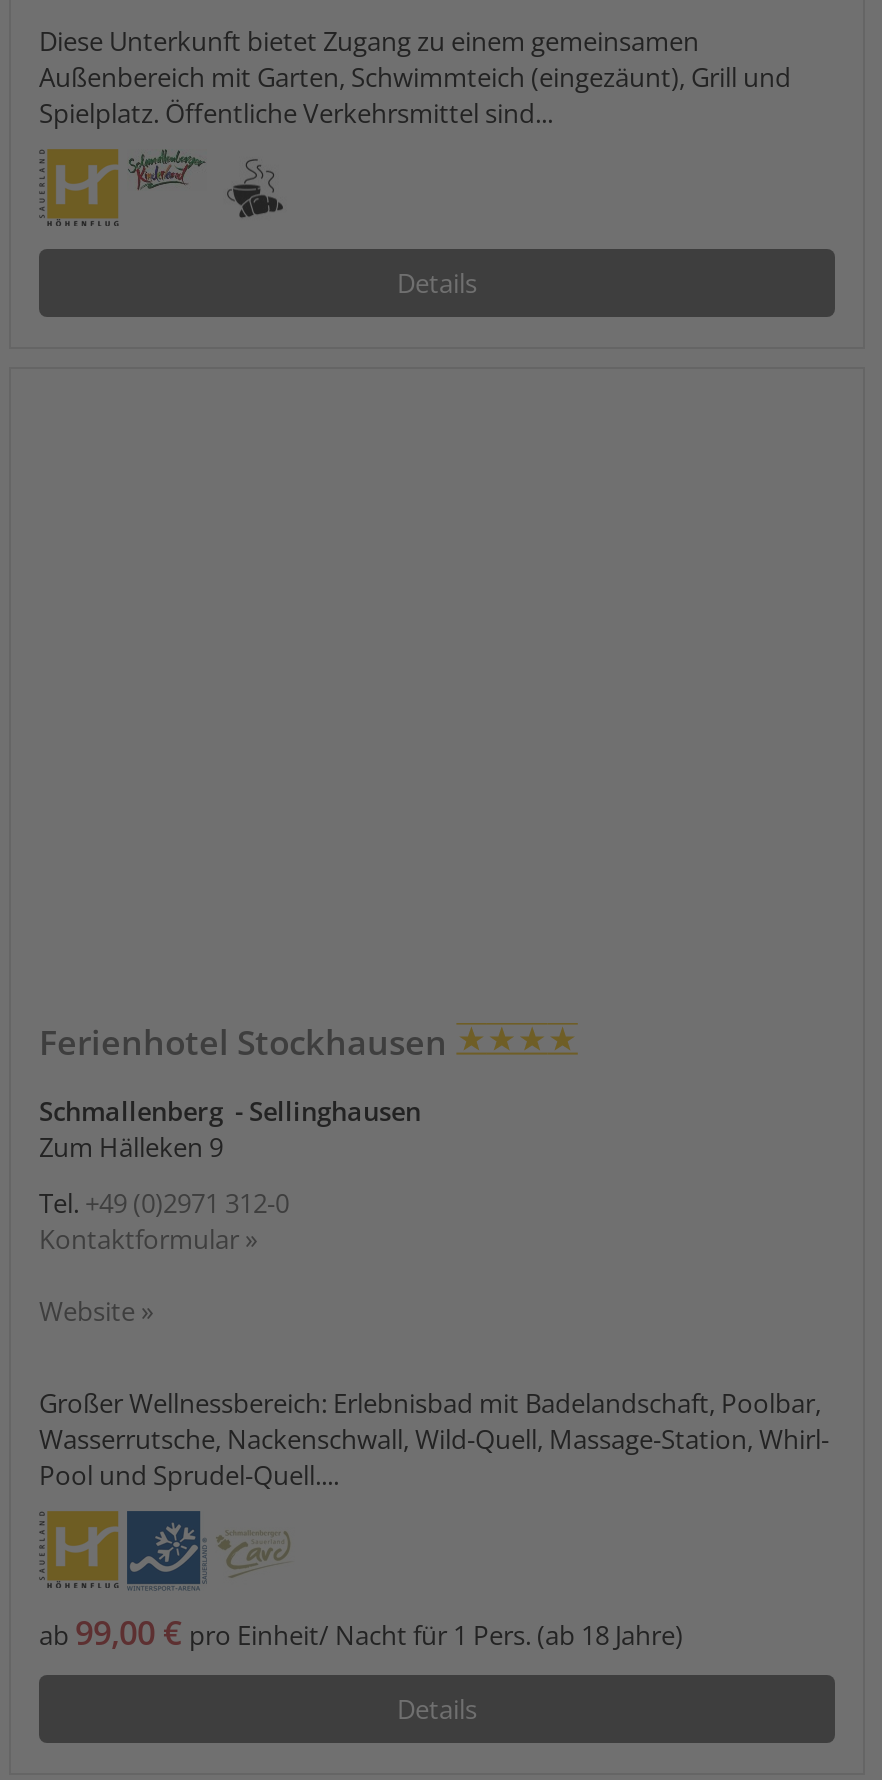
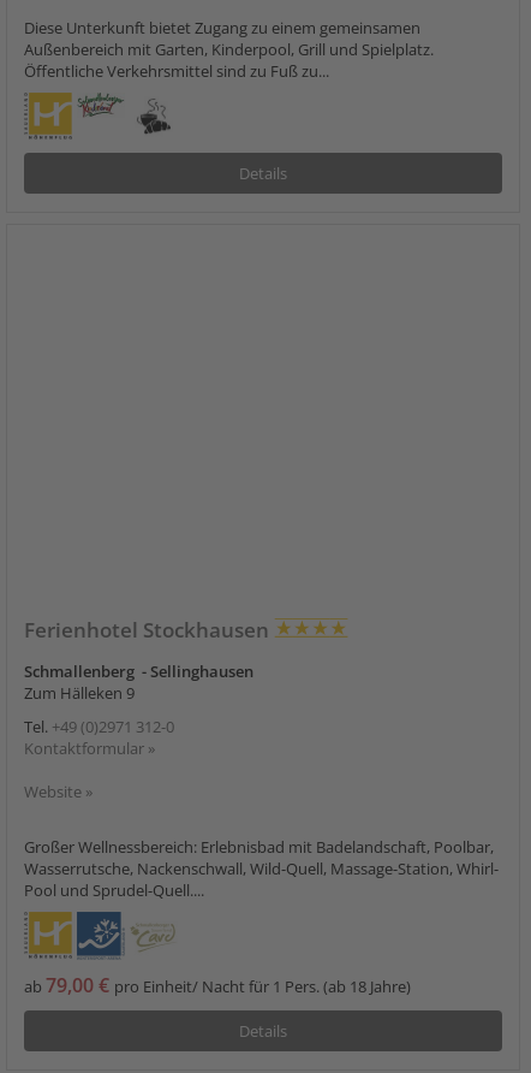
- Außenbereich mit Garten, Schwimmteich (eingezäunt), Grill und
- Spielplatz. Öffentliche Verkehrsmittel sind...
+ Außenbereich mit Garten, Kinderpool, Grill und Spielplatz.
+ Öffentliche Verkehrsmittel sind zu Fuß zu...

- ab 99,00 € pro Einheit/ Nacht für 1 Pers. (ab 18 Jahre)
+ ab 79,00 € pro Einheit/ Nacht für 1 Pers. (ab 18 Jahre)
